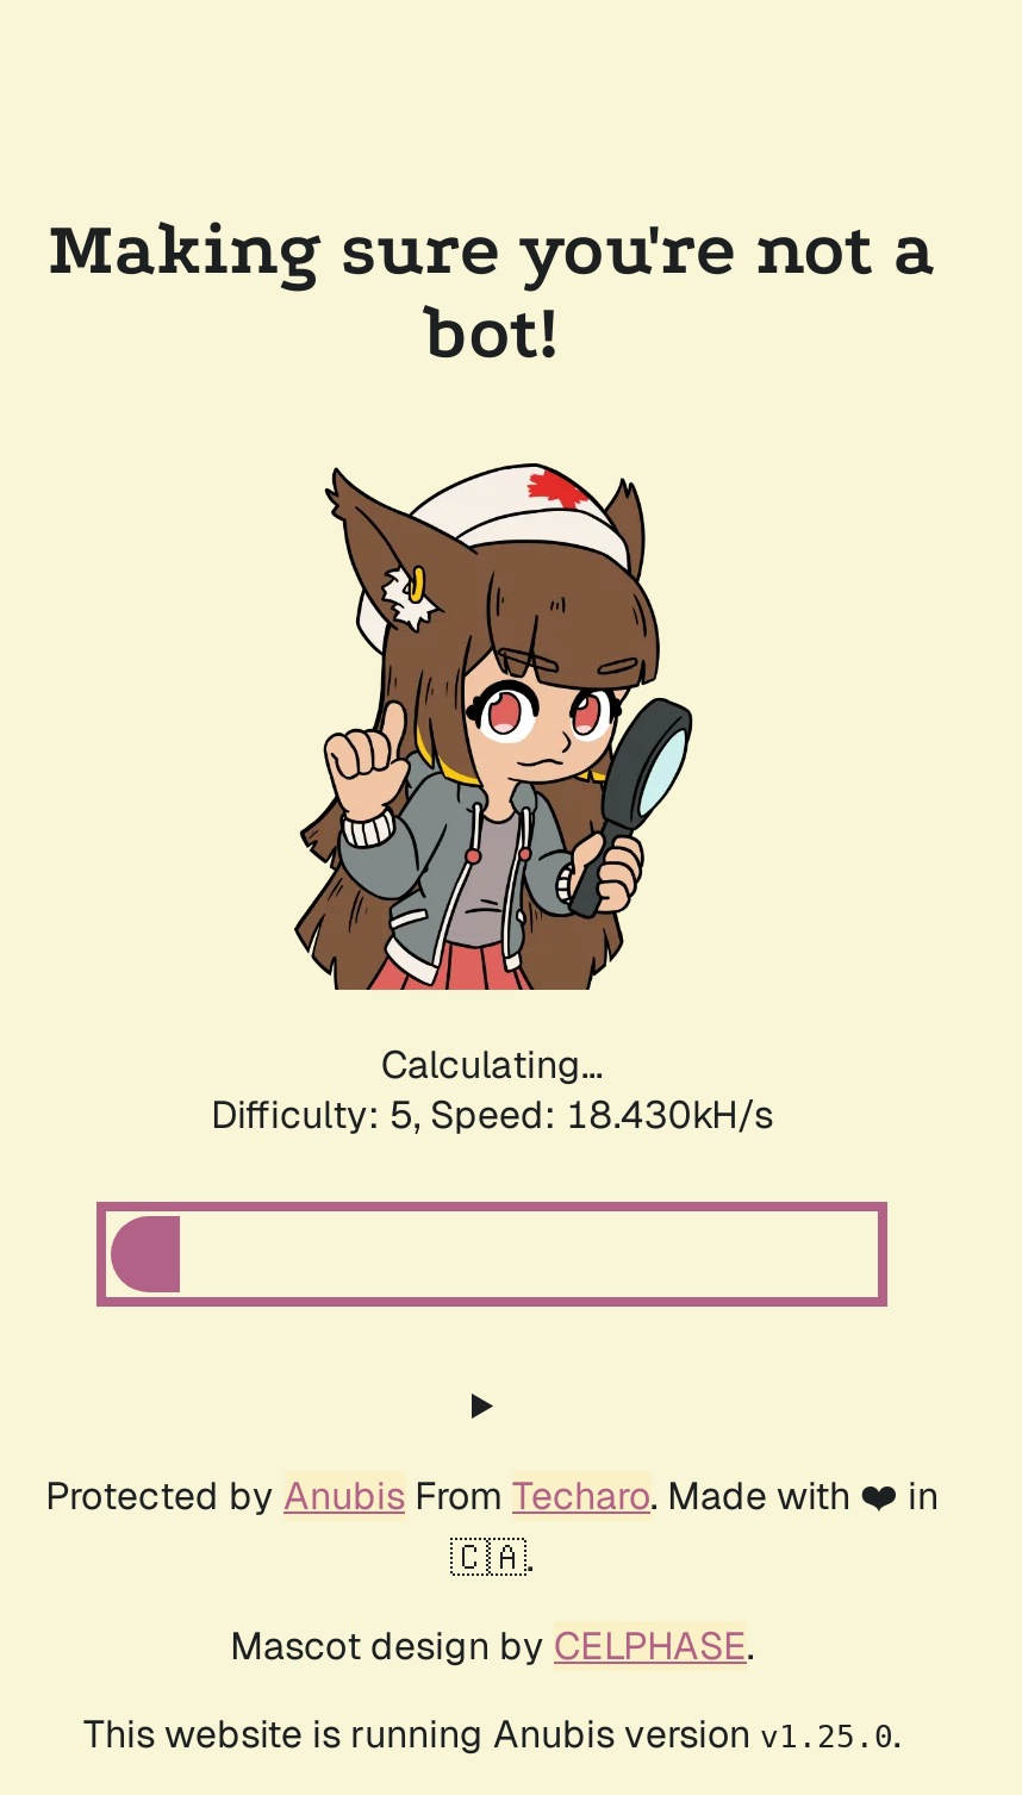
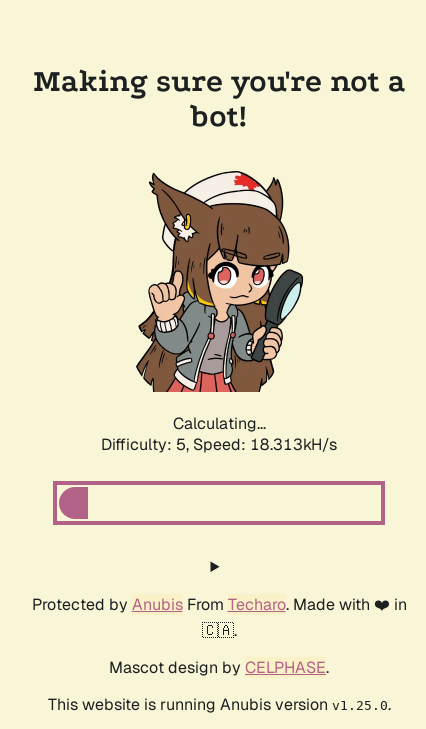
- Difficulty: 5, Speed: 18.430kH/s
+ Difficulty: 5, Speed: 18.313kH/s
